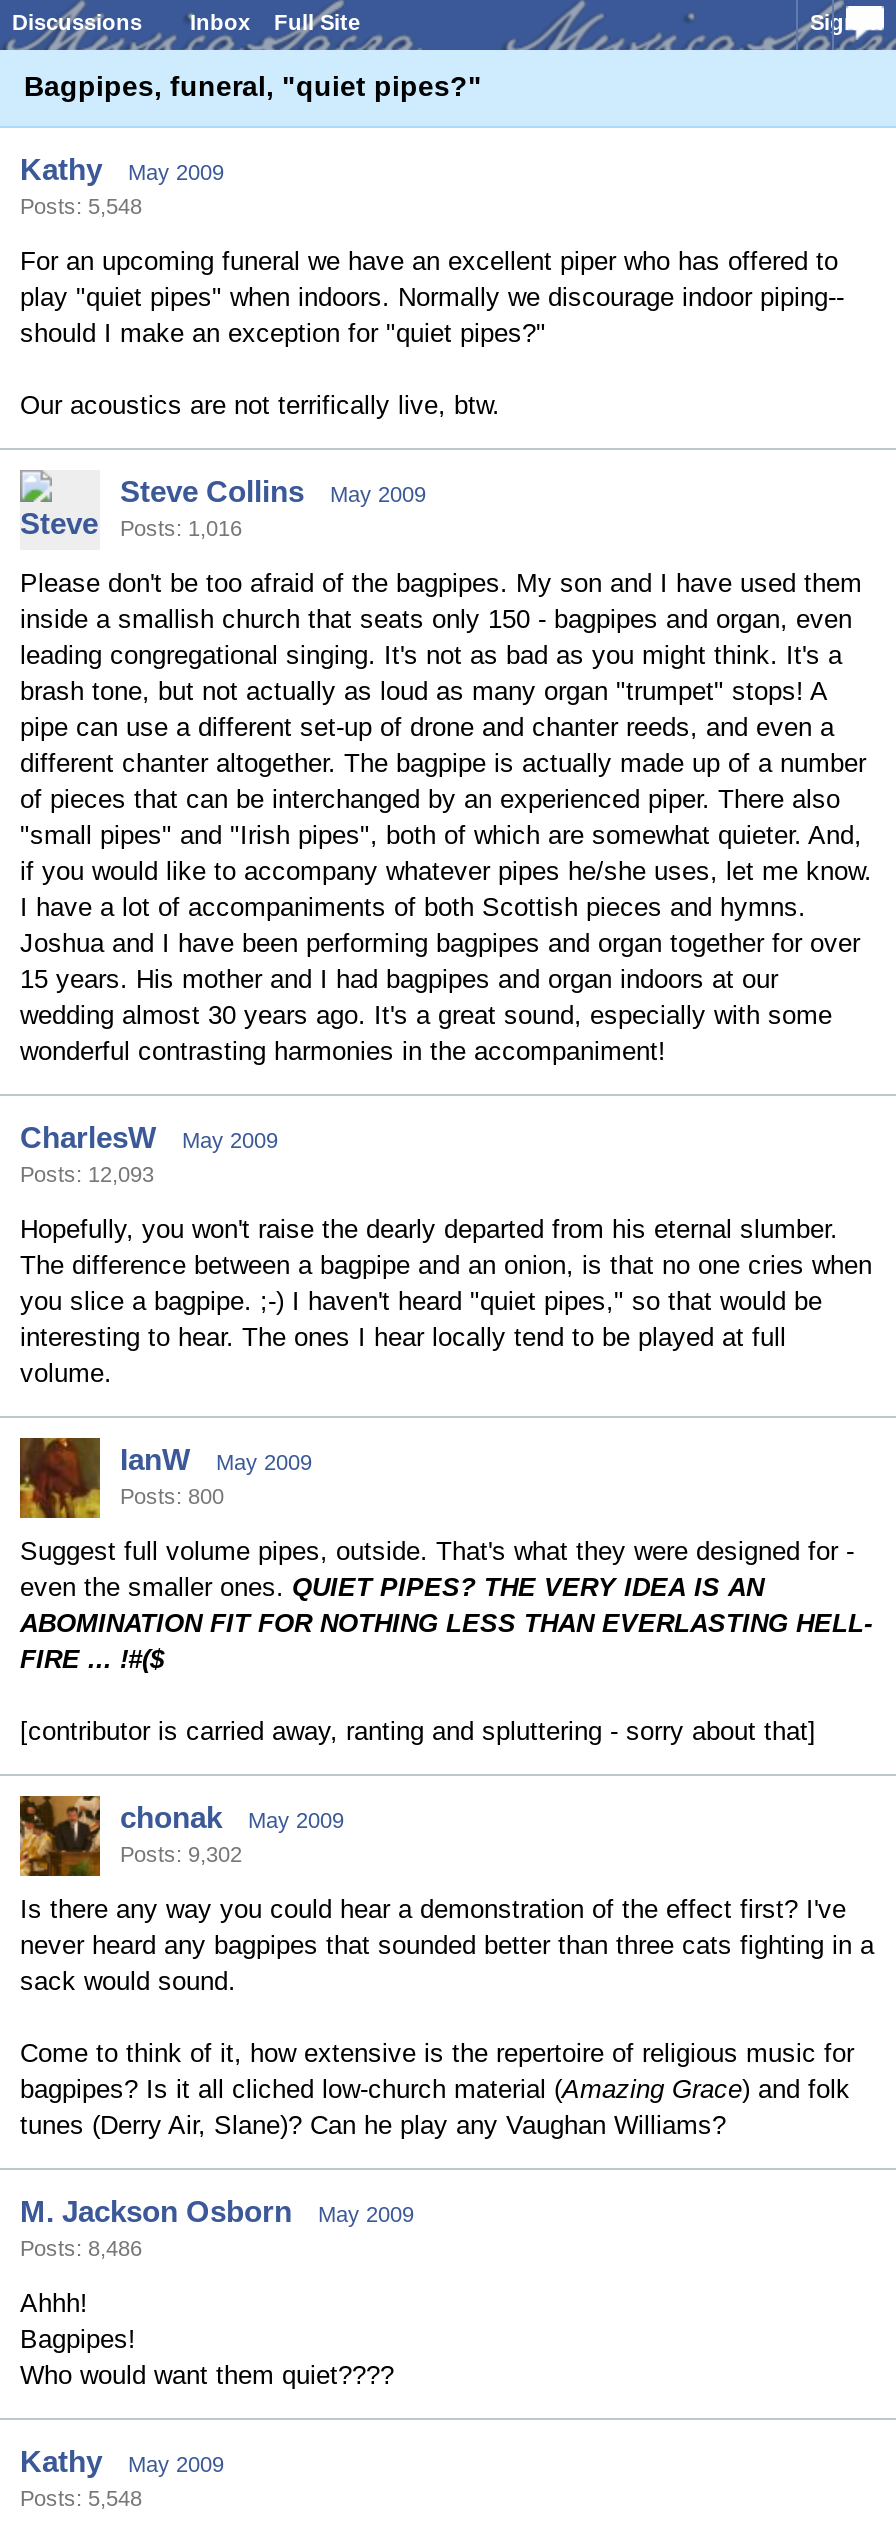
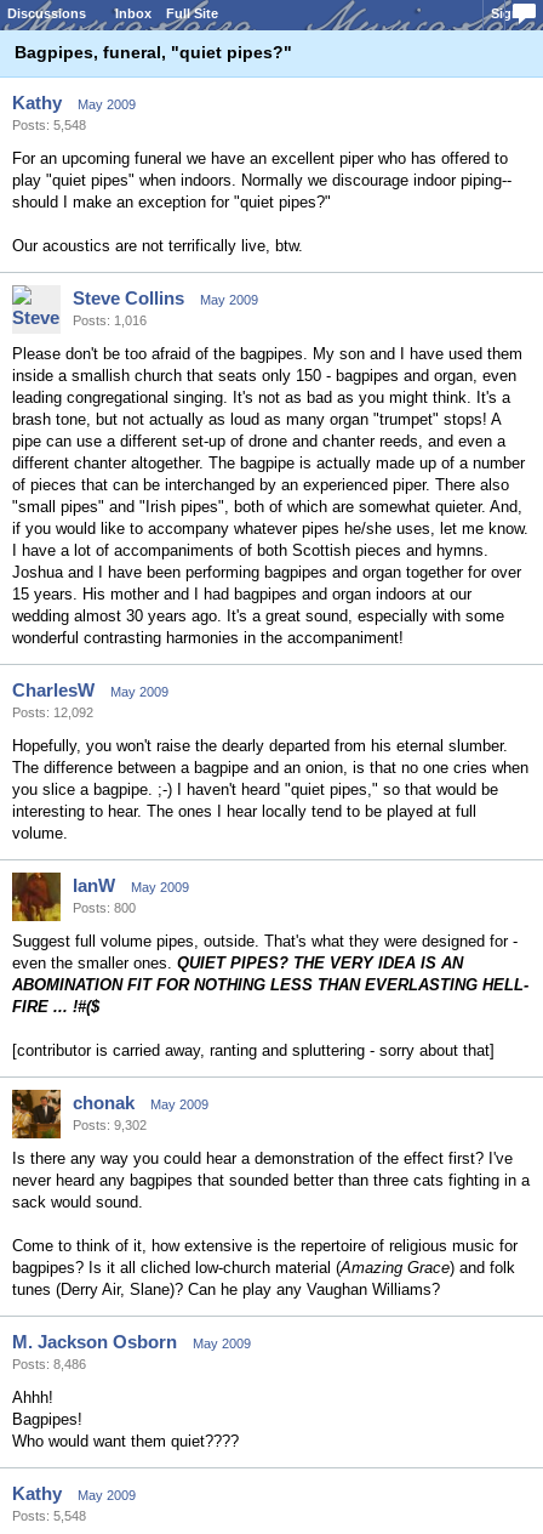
- Posts: 12,093
+ Posts: 12,092
